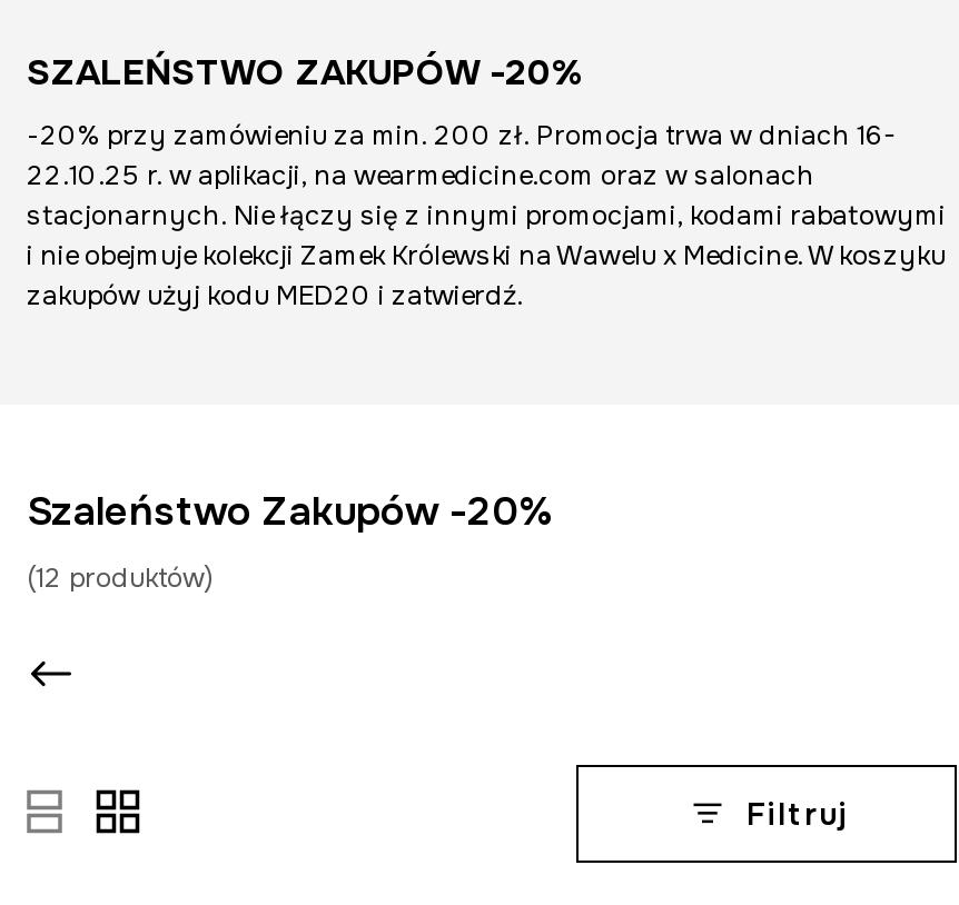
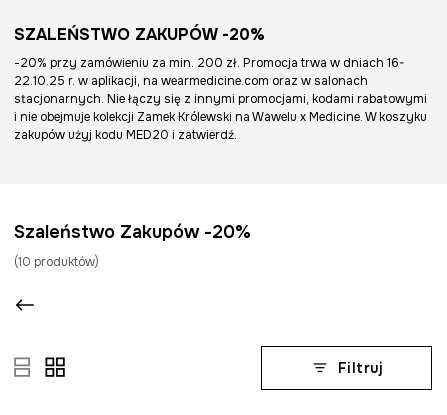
- (12 produktów)
+ (10 produktów)
